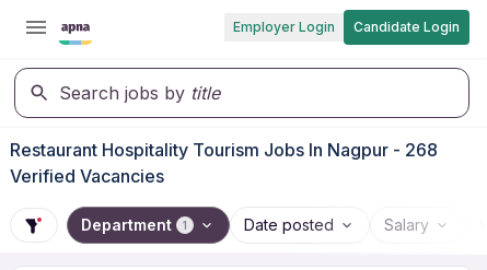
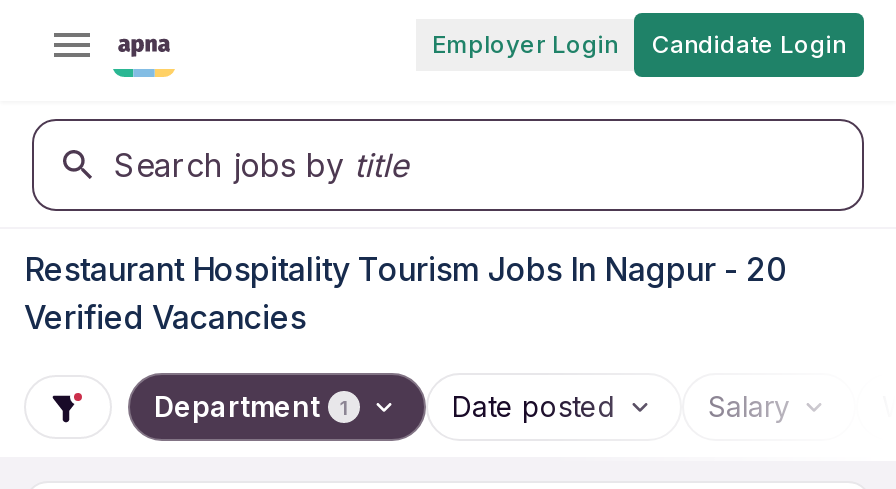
- Restaurant Hospitality Tourism Jobs In Nagpur - 268
+ Restaurant Hospitality Tourism Jobs In Nagpur - 20
